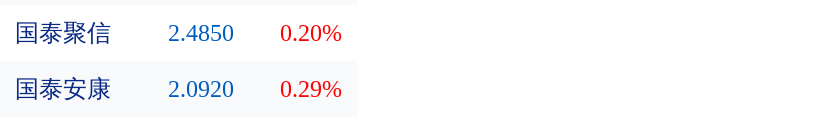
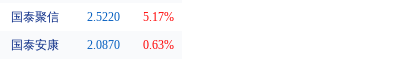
- 2.4850
+ 2.5220

- 0.20%
+ 5.17%

- 2.0920
+ 2.0870

- 0.29%
+ 0.63%
